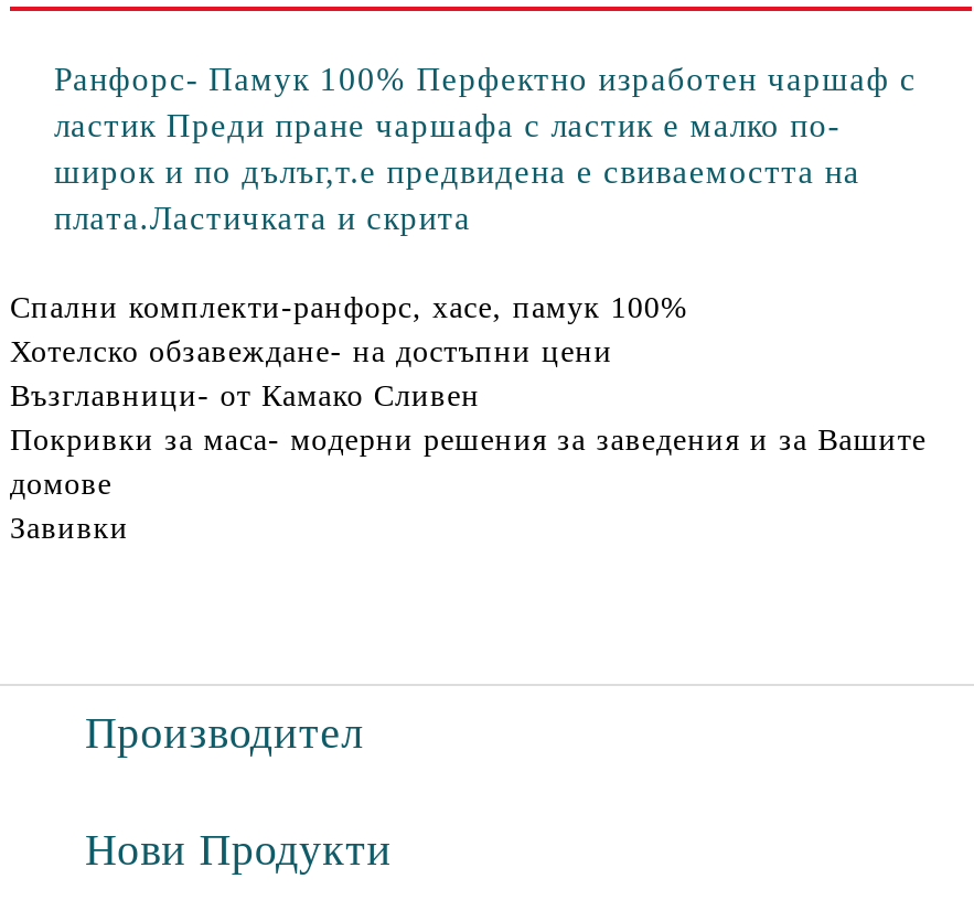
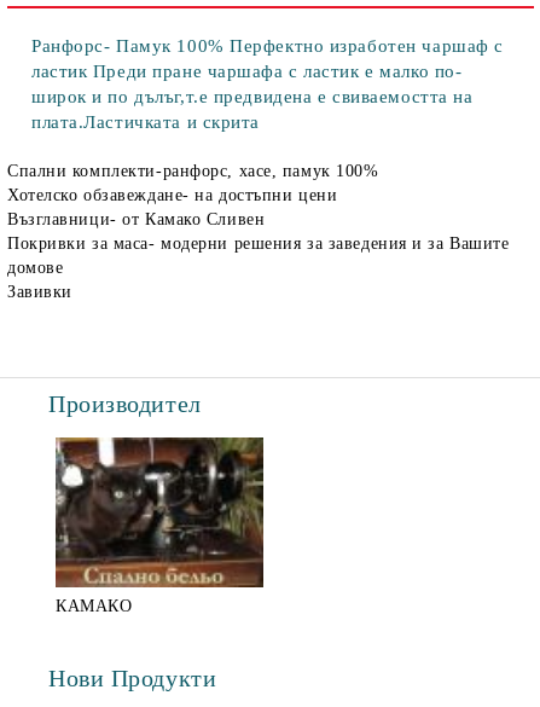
+ [image]
+ КАМАКО
